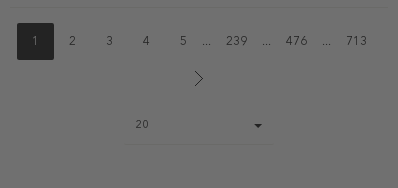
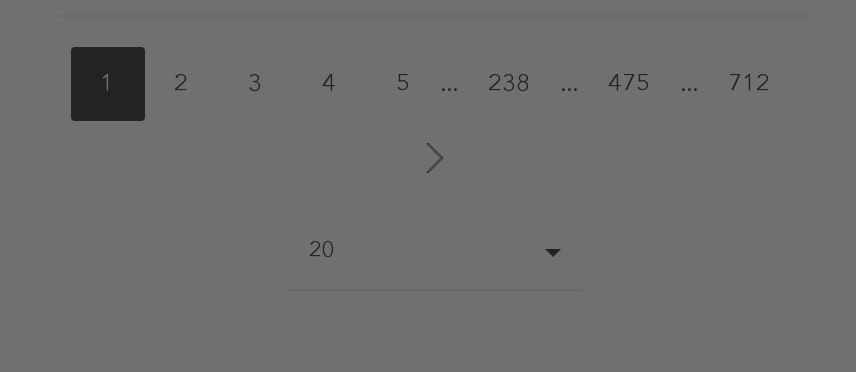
- 239
+ 238

- 476
+ 475

- 713
+ 712
